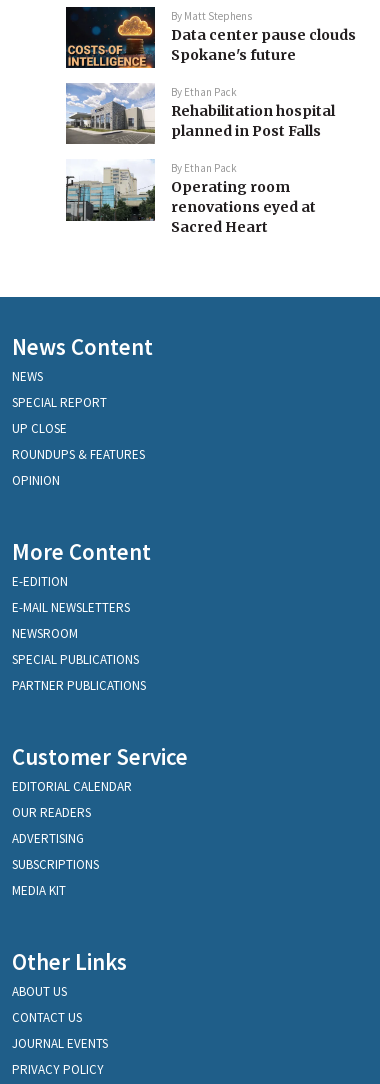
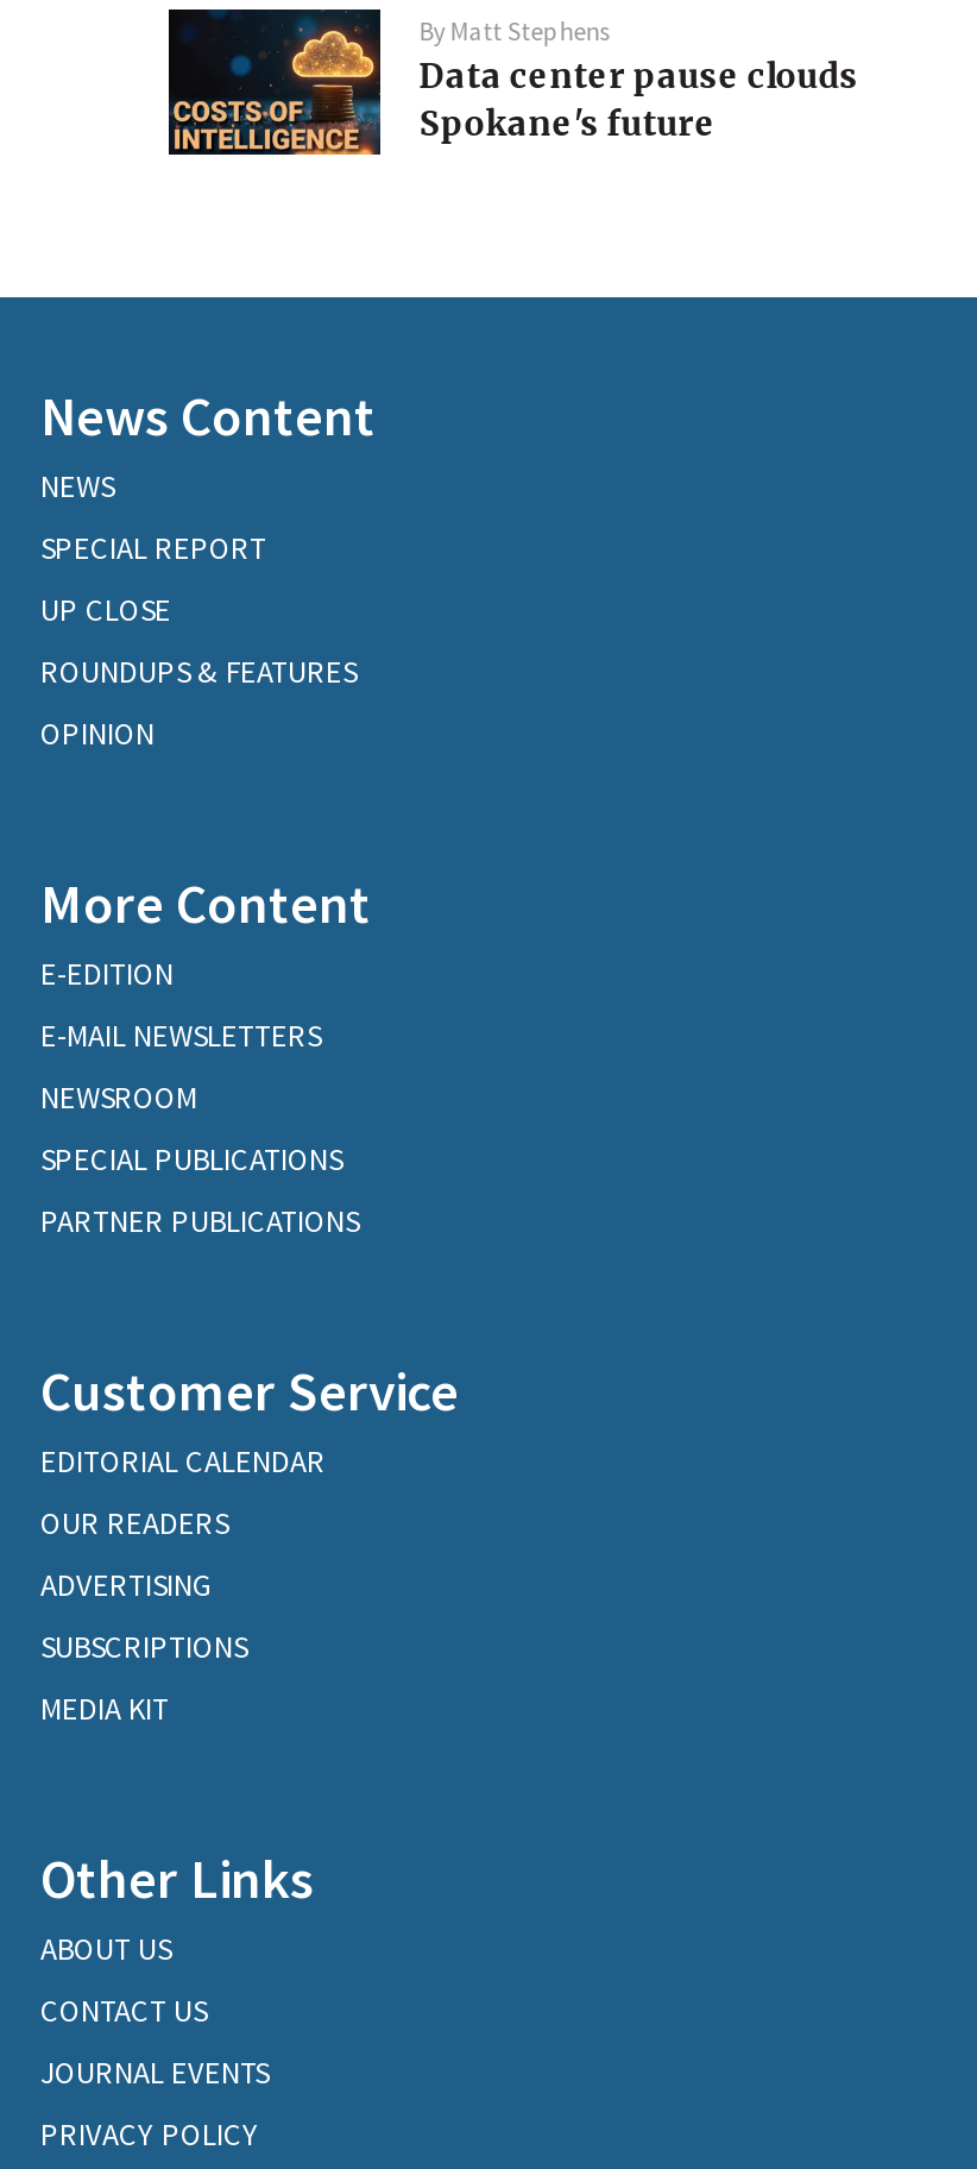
- [image]
- By Ethan Pack
- Rehabilitation hospital
- planned in Post Falls
- By Ethan Pack
- Operating room
- renovations eyed at
- Sacred Heart

- [image]
